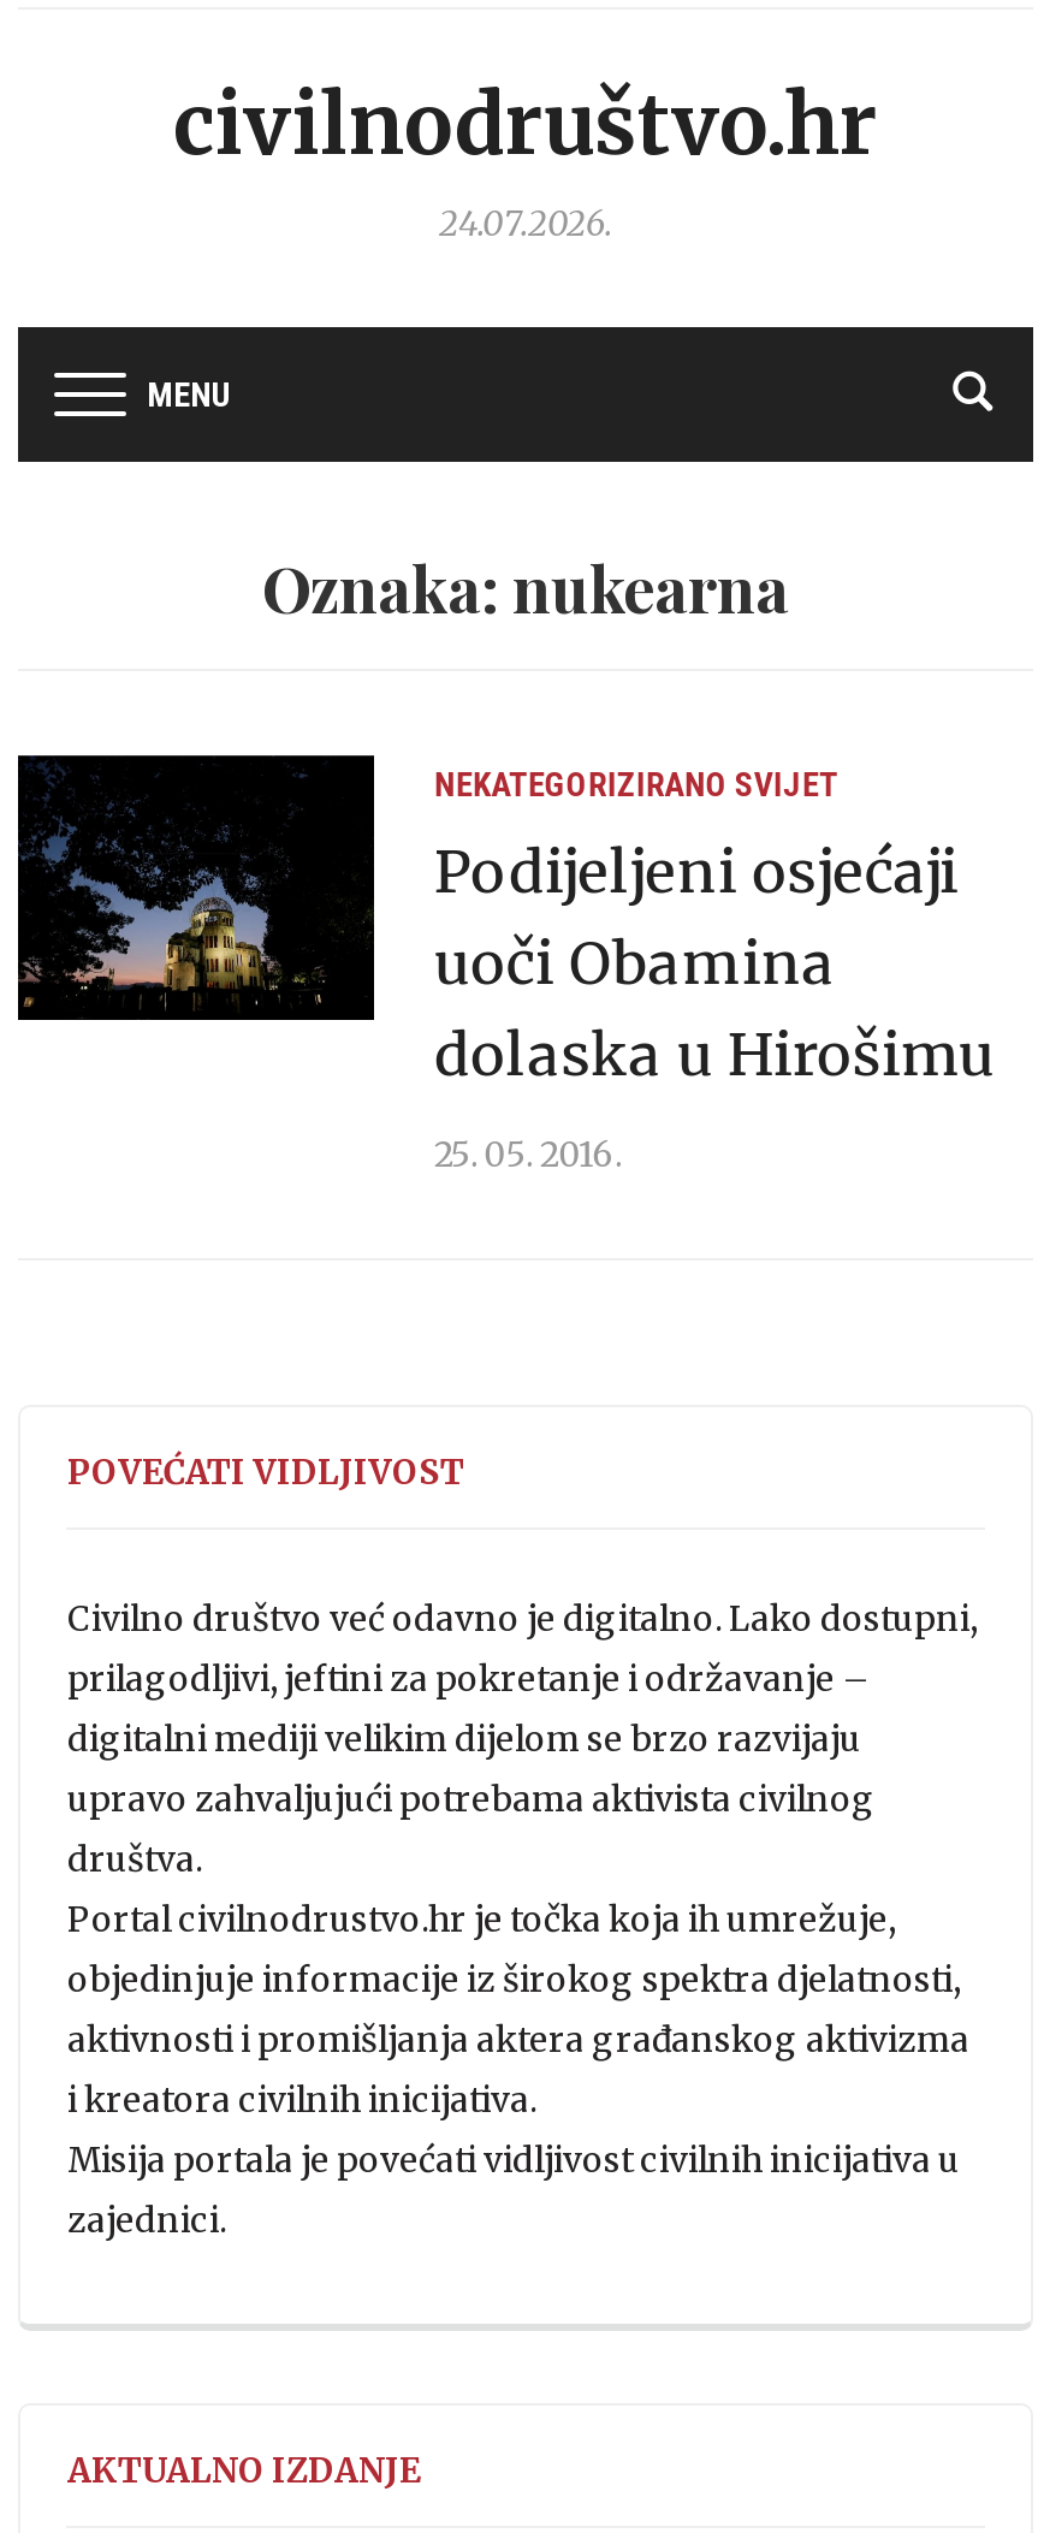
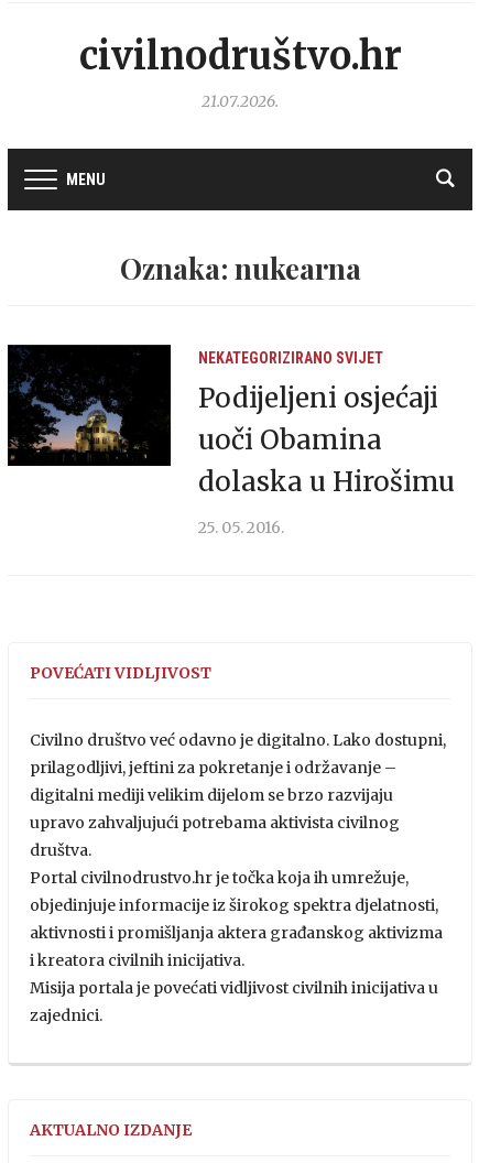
- 24.07.2026.
+ 21.07.2026.
